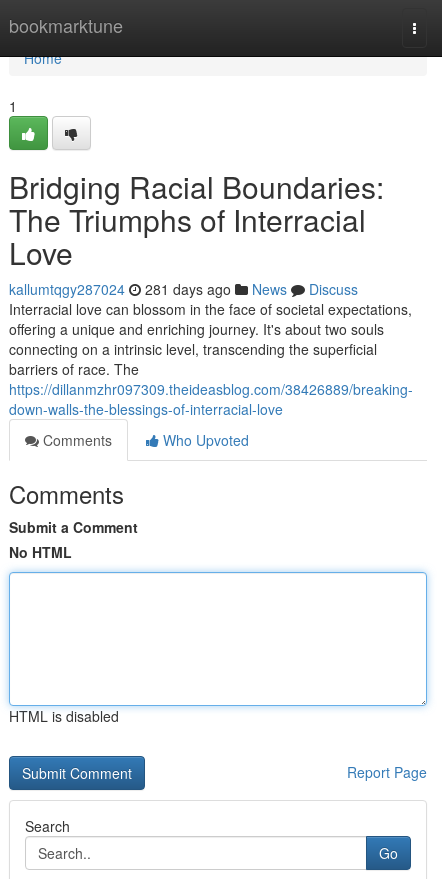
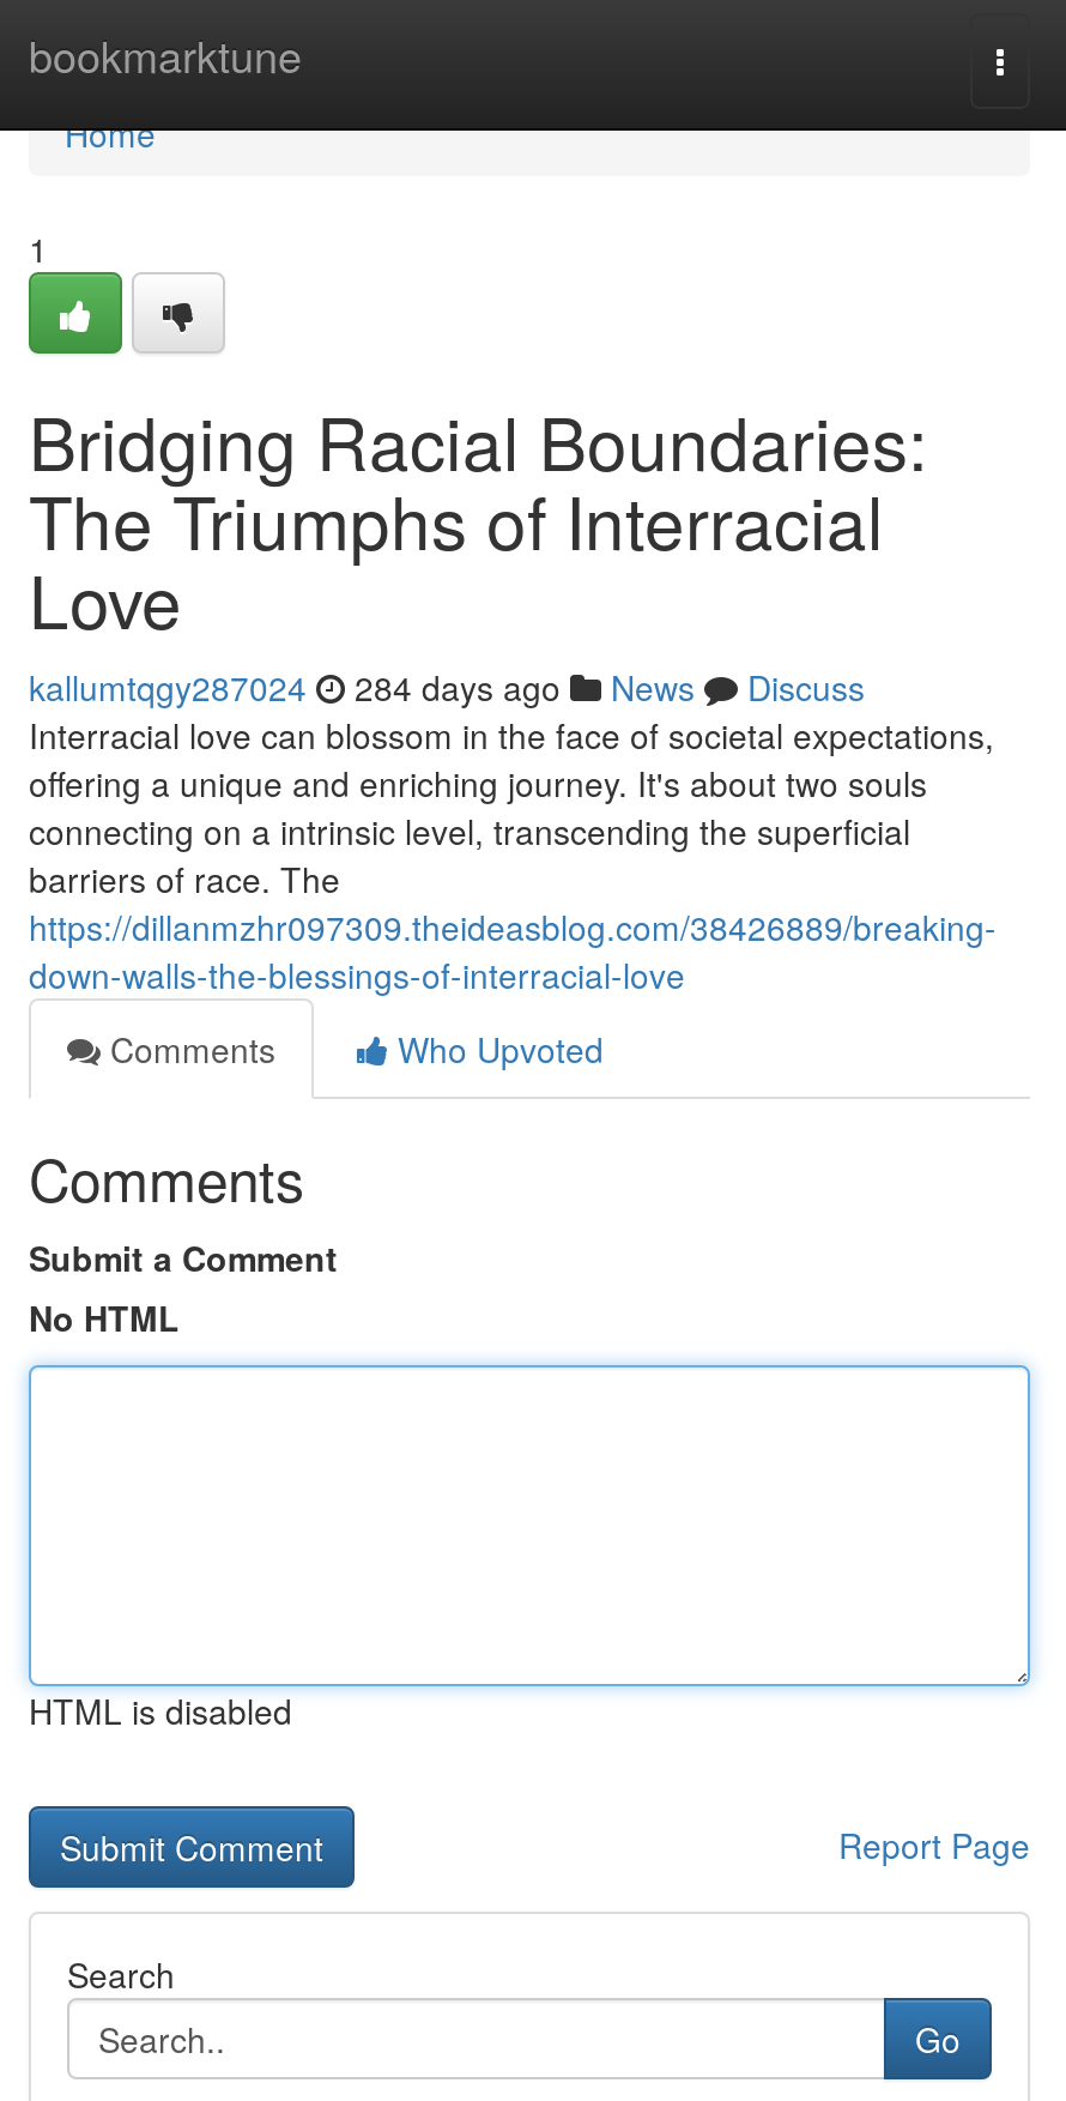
- kallumtqgy287024 281 days ago News Discuss
+ kallumtqgy287024 284 days ago News Discuss
